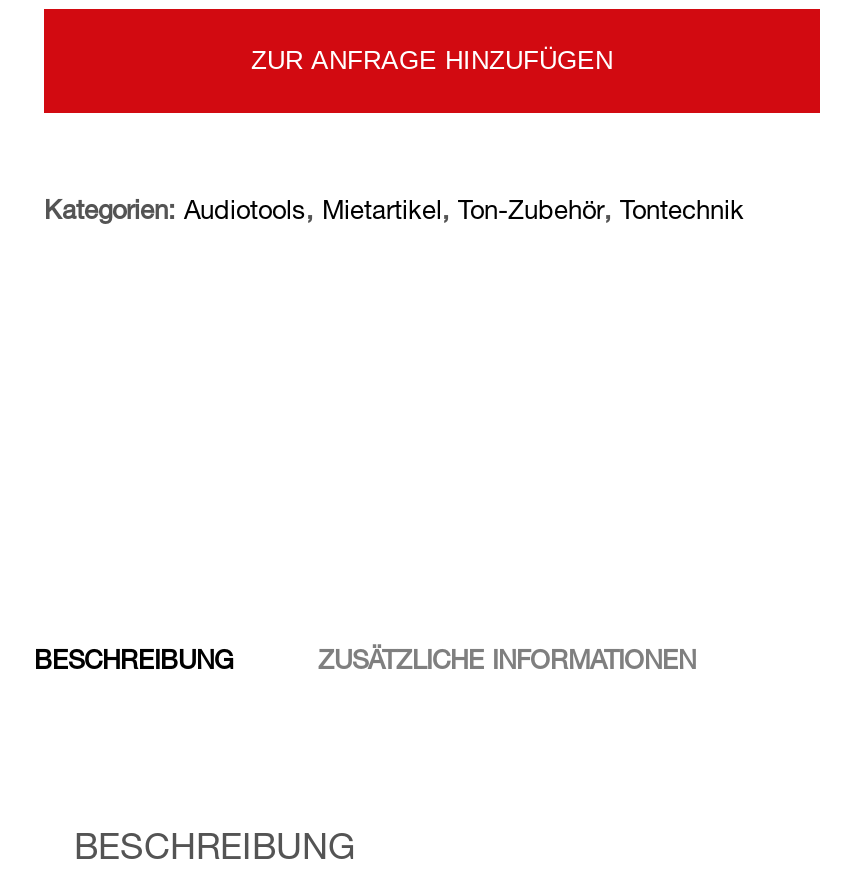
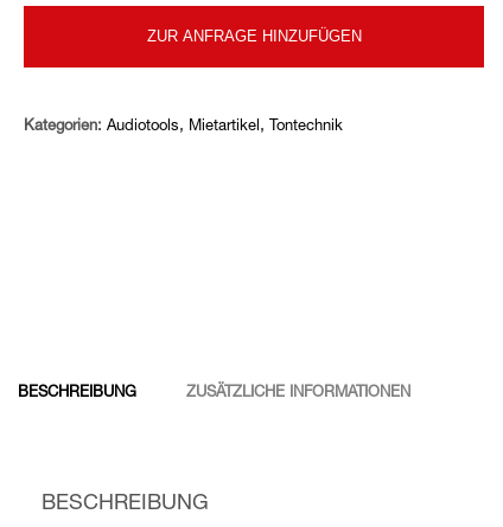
- Kategorien: Audiotools, Mietartikel, Ton-Zubehör, Tontechnik
+ Kategorien: Audiotools, Mietartikel, Tontechnik
